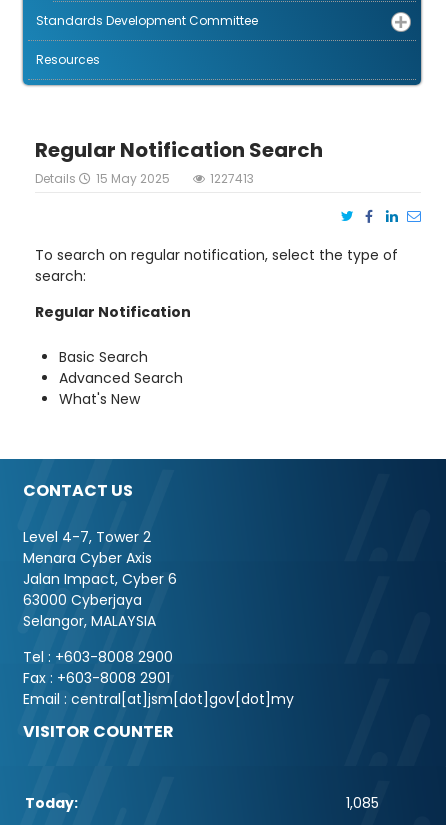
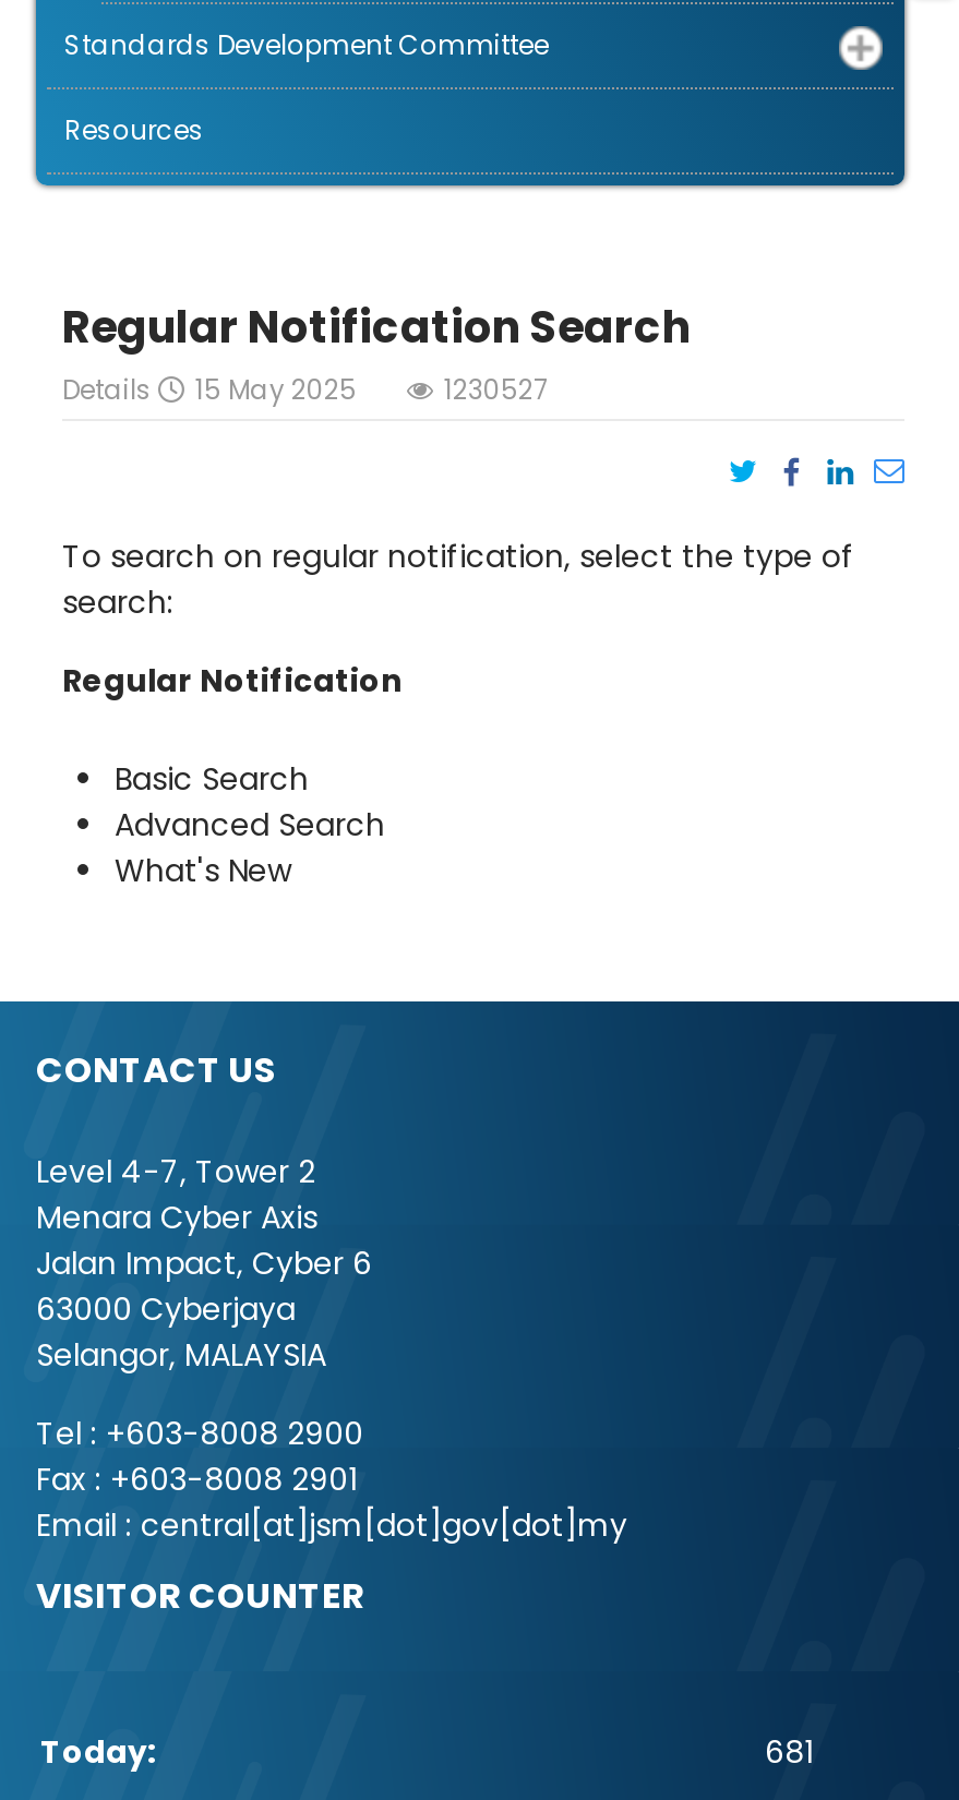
- 1227413
+ 1230527

- 1,085
+ 681
